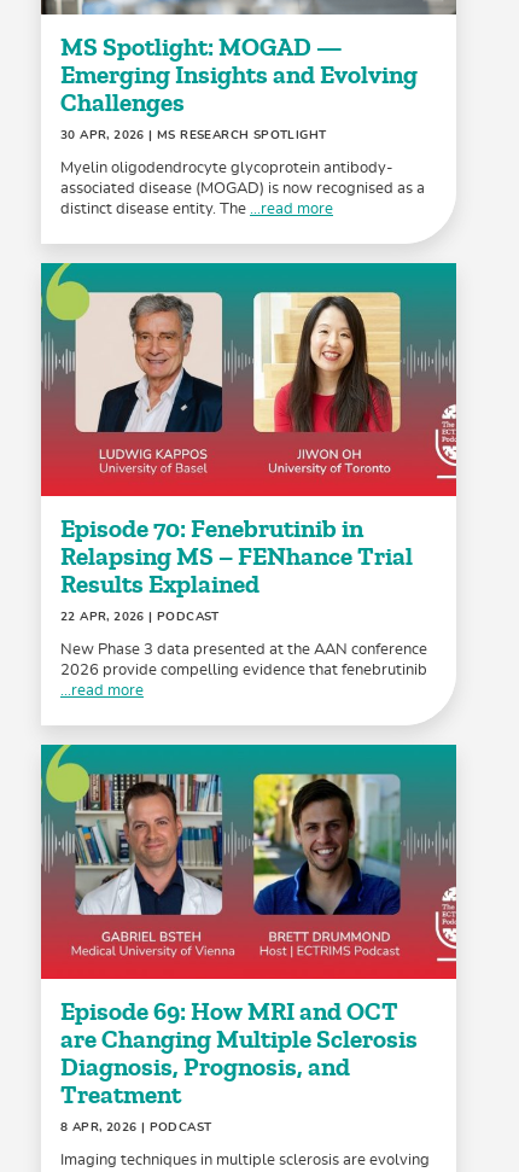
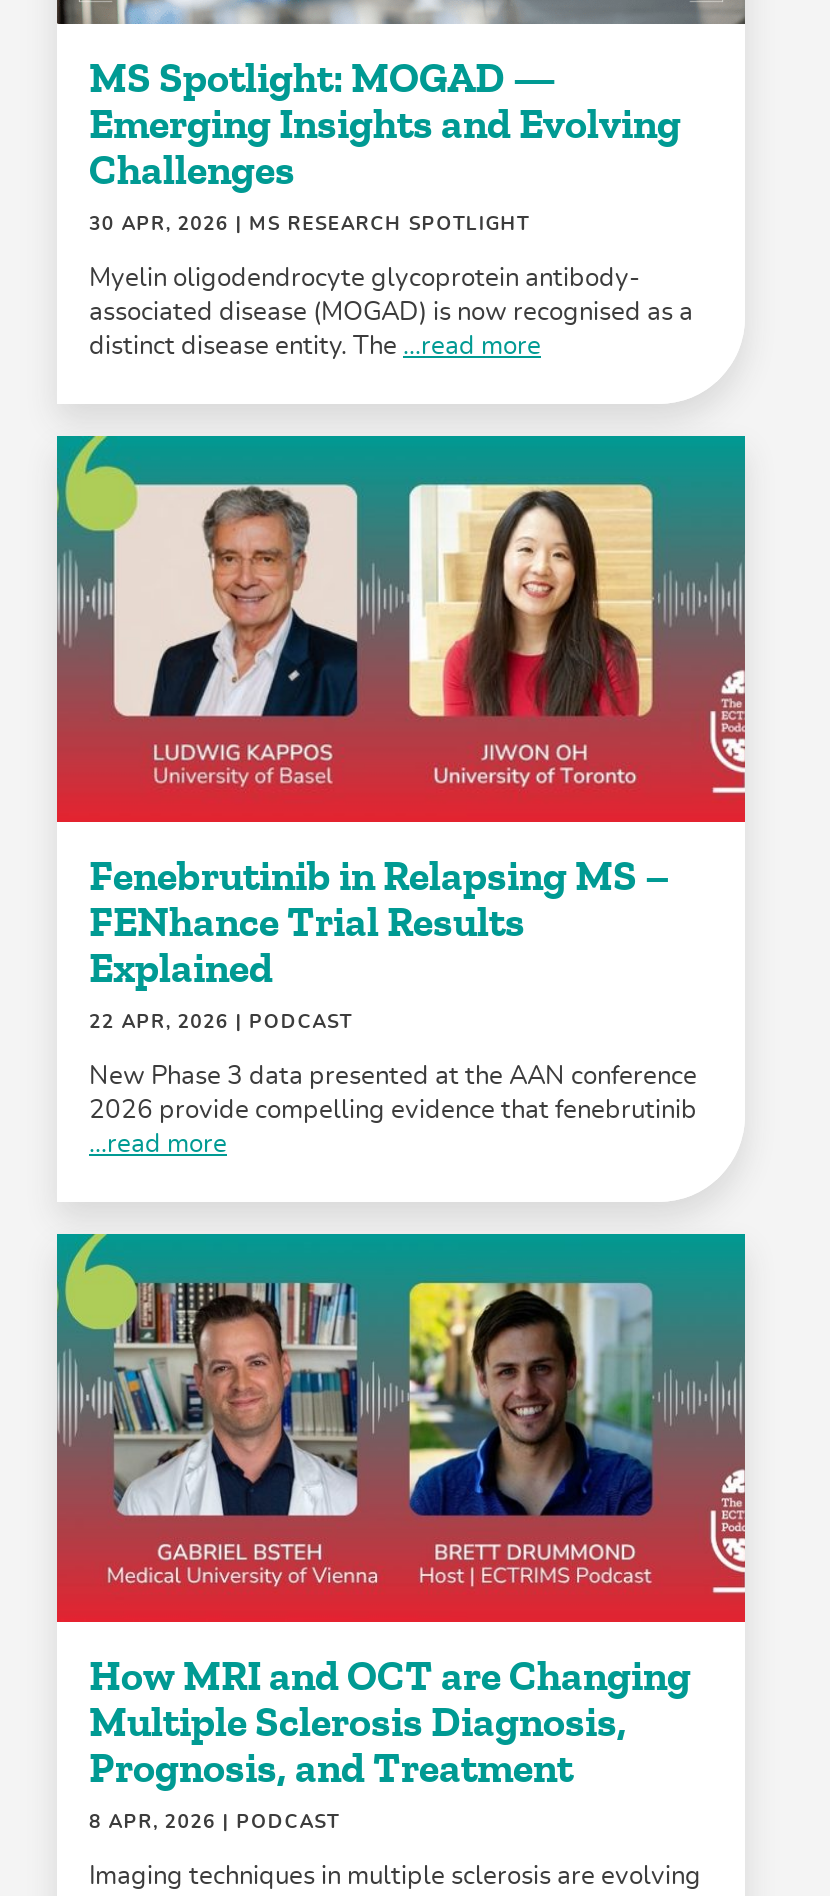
- Episode 70: Fenebrutinib in
- Relapsing MS – FENhance Trial
- Results Explained
+ Fenebrutinib in Relapsing MS –
+ FENhance Trial Results
+ Explained

- Episode 69: How MRI and OCT
- are Changing Multiple Sclerosis
- Diagnosis, Prognosis, and
- Treatment
+ How MRI and OCT are Changing
+ Multiple Sclerosis Diagnosis,
+ Prognosis, and Treatment
